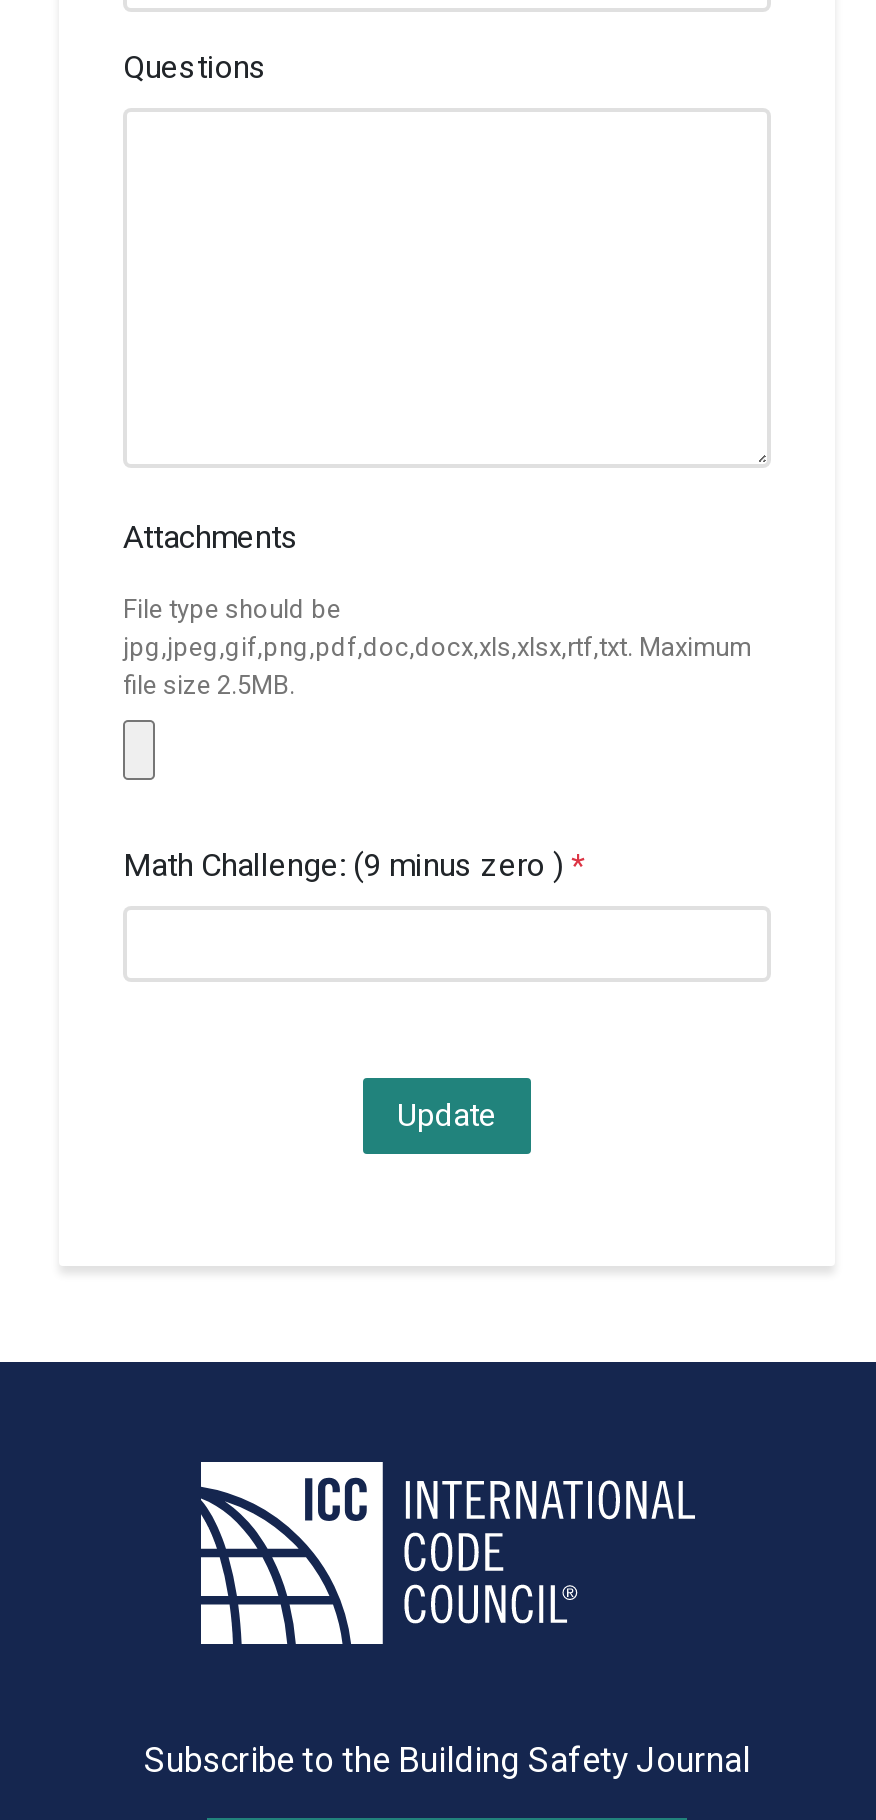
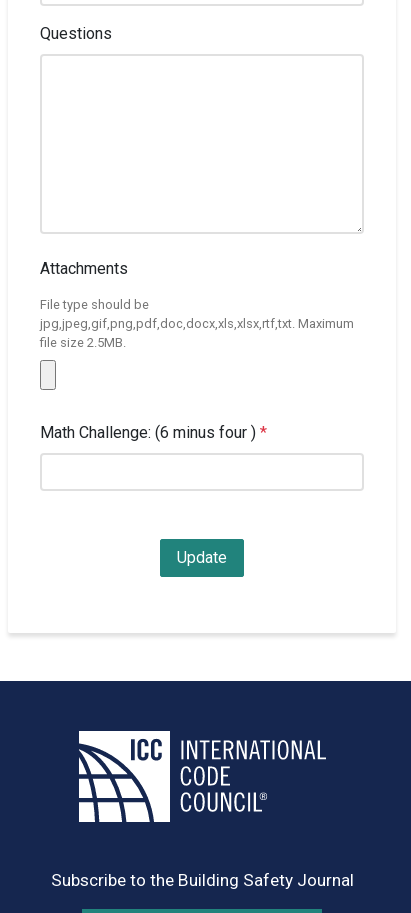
- Math Challenge: (9 minus zero ) *
+ Math Challenge: (6 minus four ) *
